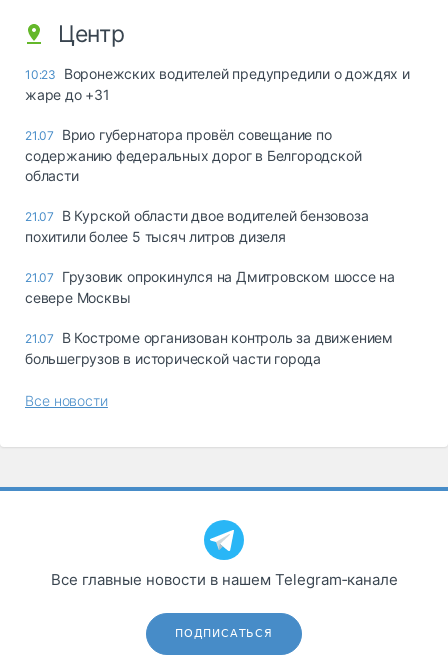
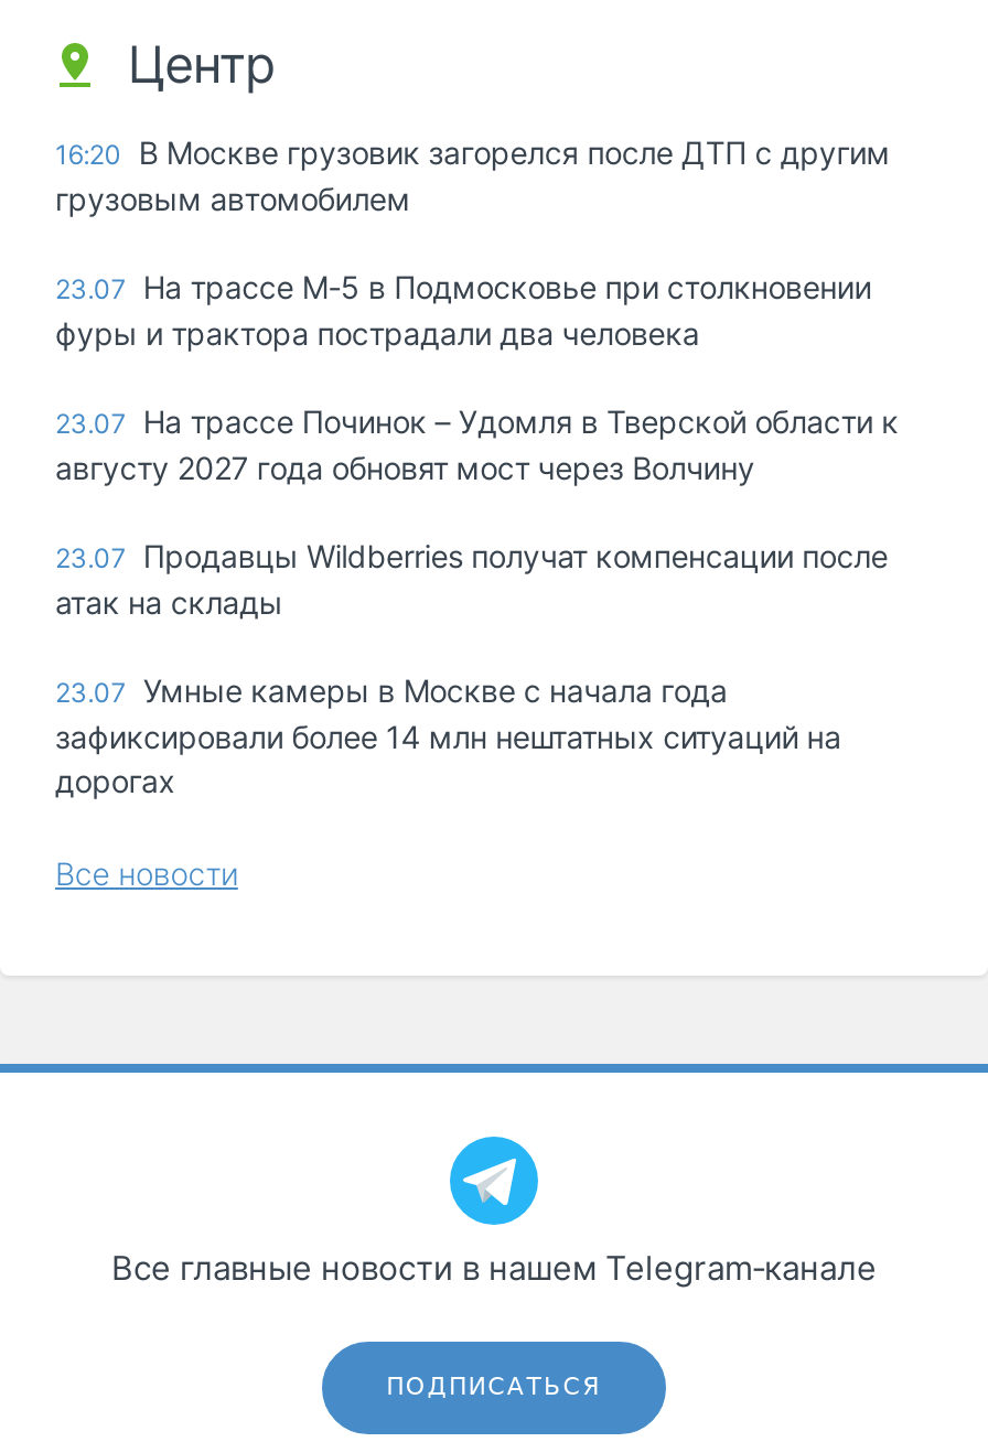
- 10:23 Воронежских водителей предупредили о дождях и
- жаре до +31
+ 16:20 В Москве грузовик загорелся после ДТП с другим
+ грузовым автомобилем

- 21.07 Врио губернатора провёл совещание по
- содержанию федеральных дорог в Белгородской
- области
+ 23.07 На трассе М-5 в Подмосковье при столкновении
+ фуры и трактора пострадали два человека

- 21.07 В Курской области двое водителей бензовоза
- похитили более 5 тысяч литров дизеля
+ 23.07 На трассе Починок – Удомля в Тверской области к
+ августу 2027 года обновят мост через Волчину

- 21.07 Грузовик опрокинулся на Дмитровском шоссе на
- севере Москвы
+ 23.07 Продавцы Wildberries получат компенсации после
+ атак на склады

- 21.07 В Костроме организован контроль за движением
- большегрузов в исторической части города
+ 23.07 Умные камеры в Москве с начала года
+ зафиксировали более 14 млн нештатных ситуаций на
+ дорогах
